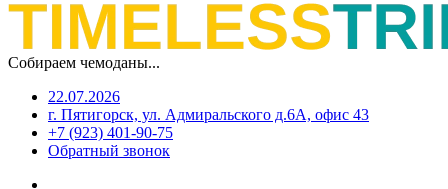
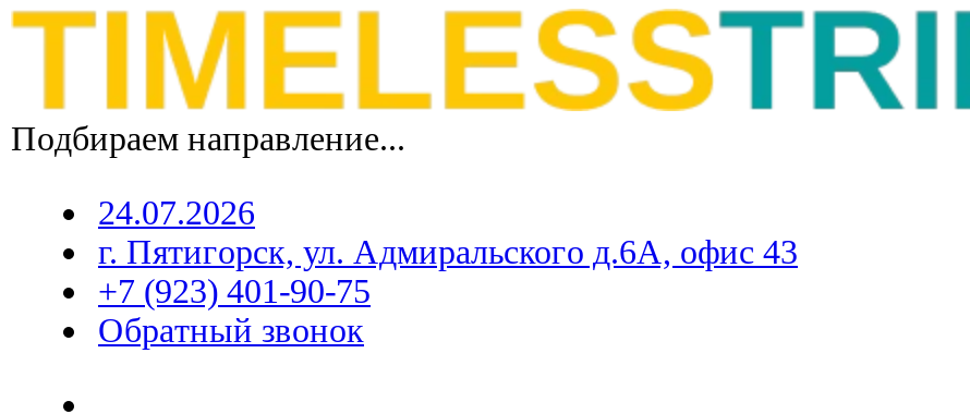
- Собираем чемоданы...
+ Подбираем направление...

- 22.07.2026
+ 24.07.2026
